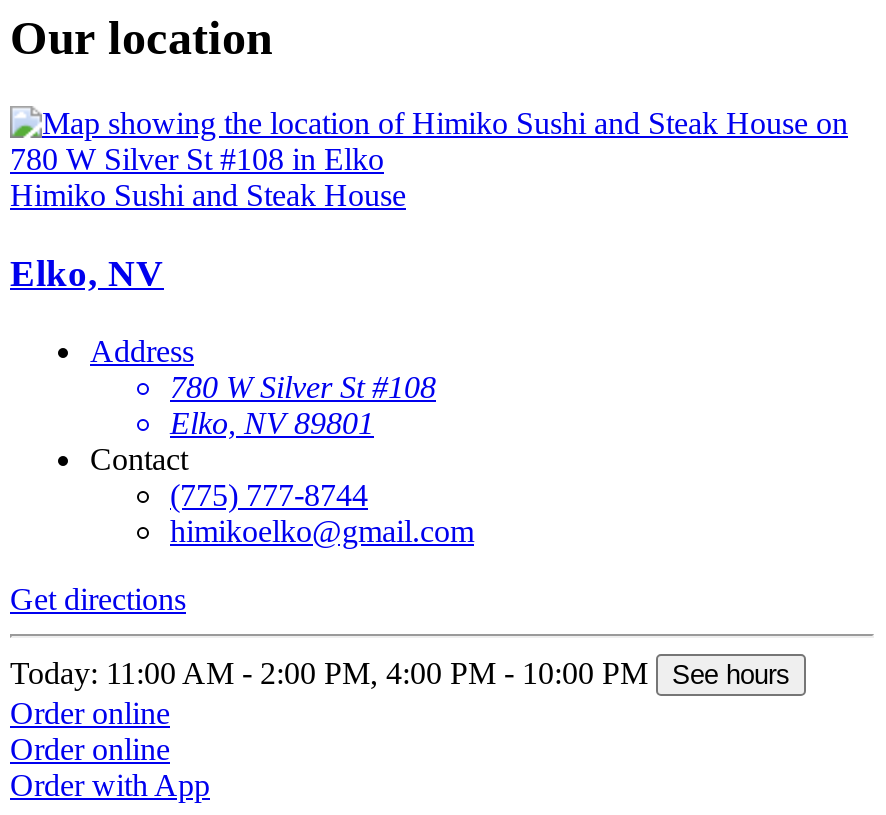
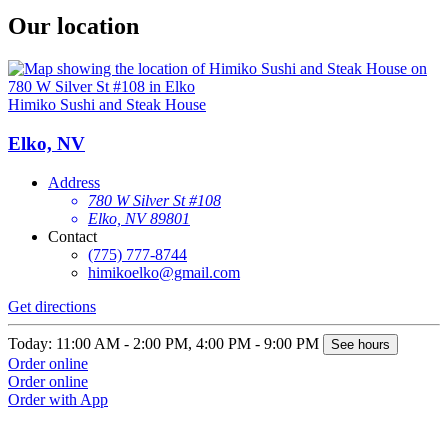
- Today: 11:00 AM - 2:00 PM, 4:00 PM - 10:00 PM
+ Today: 11:00 AM - 2:00 PM, 4:00 PM - 9:00 PM
